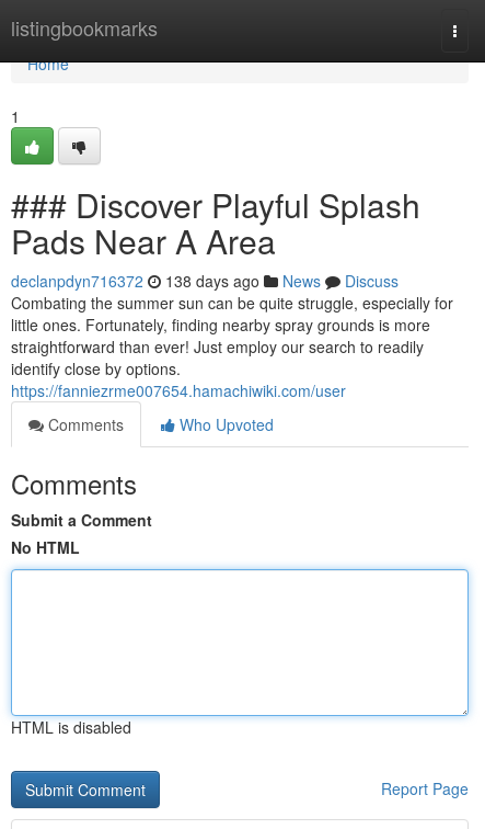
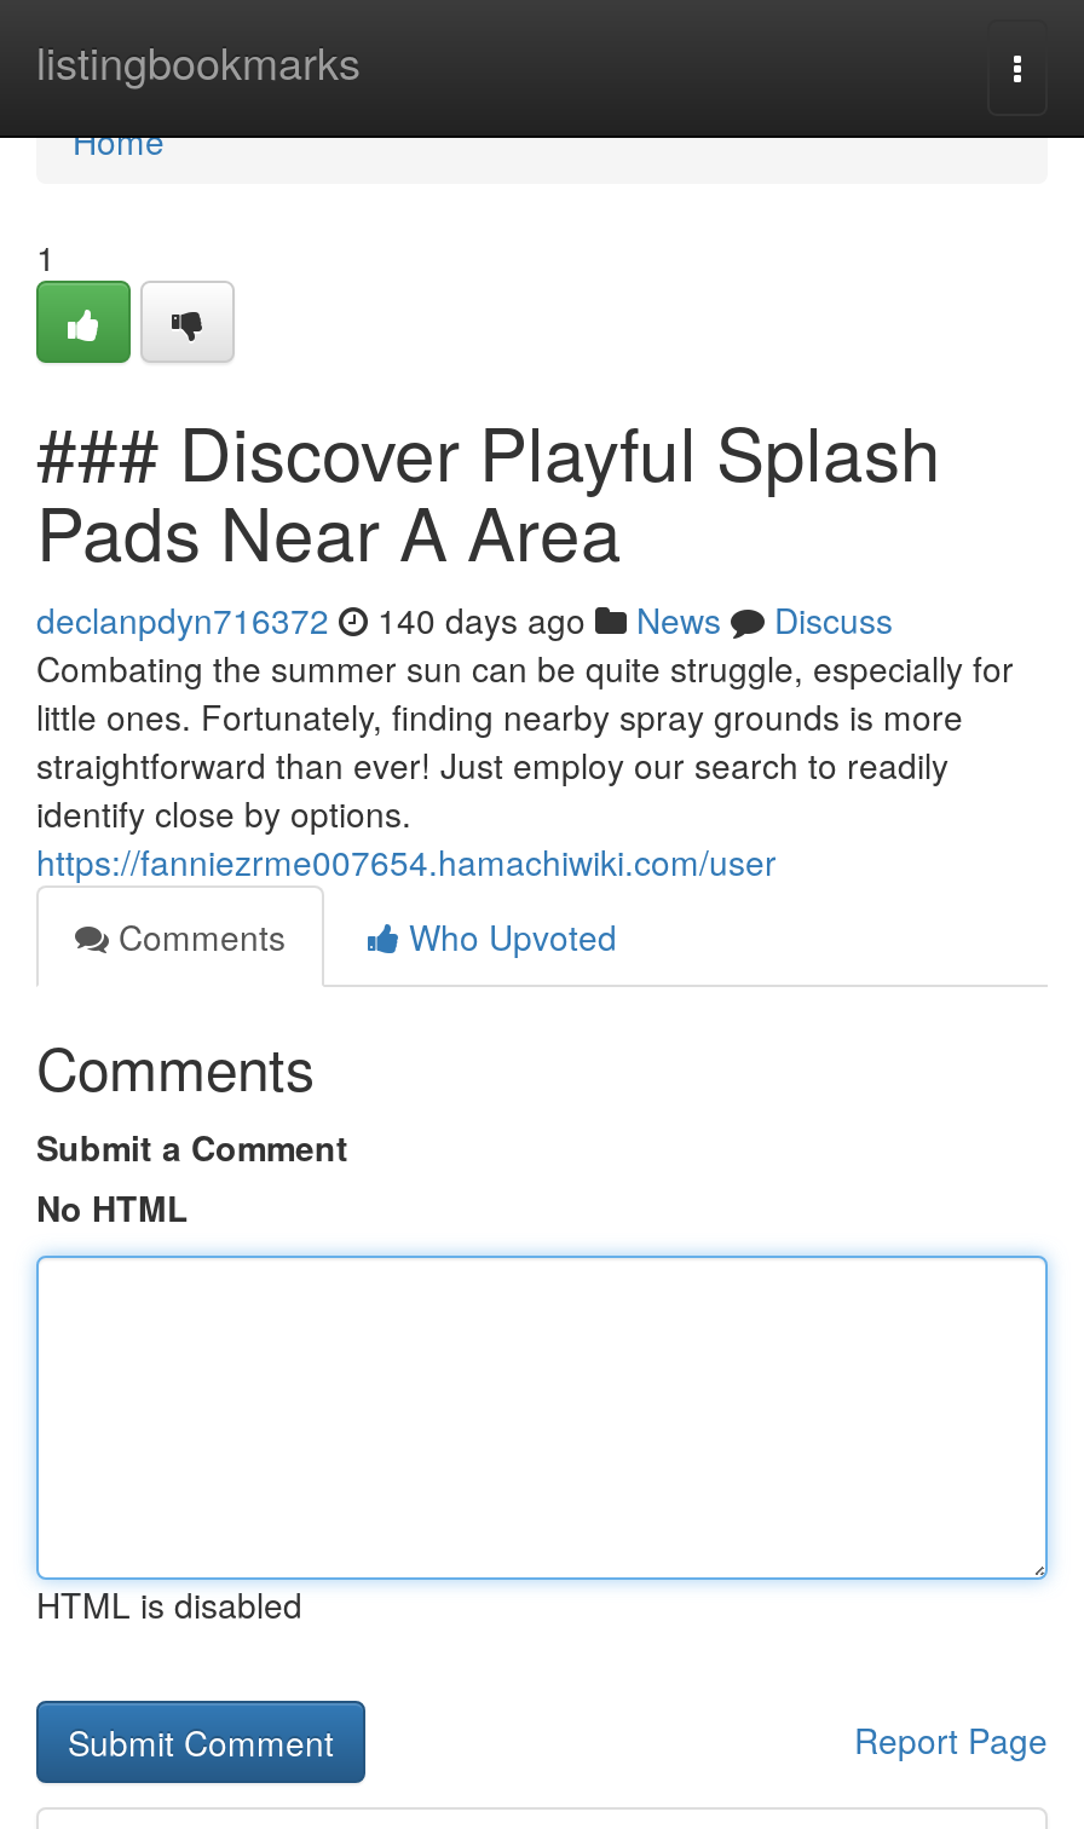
- declanpdyn716372 138 days ago News Discuss
+ declanpdyn716372 140 days ago News Discuss
